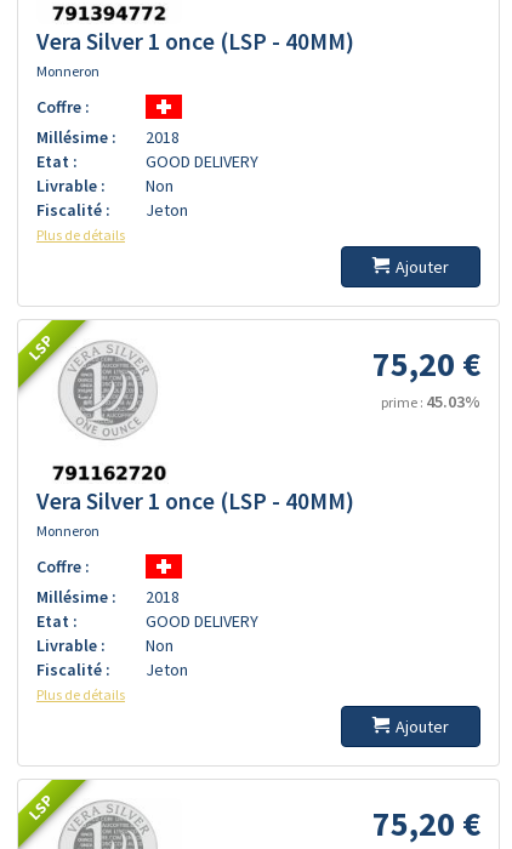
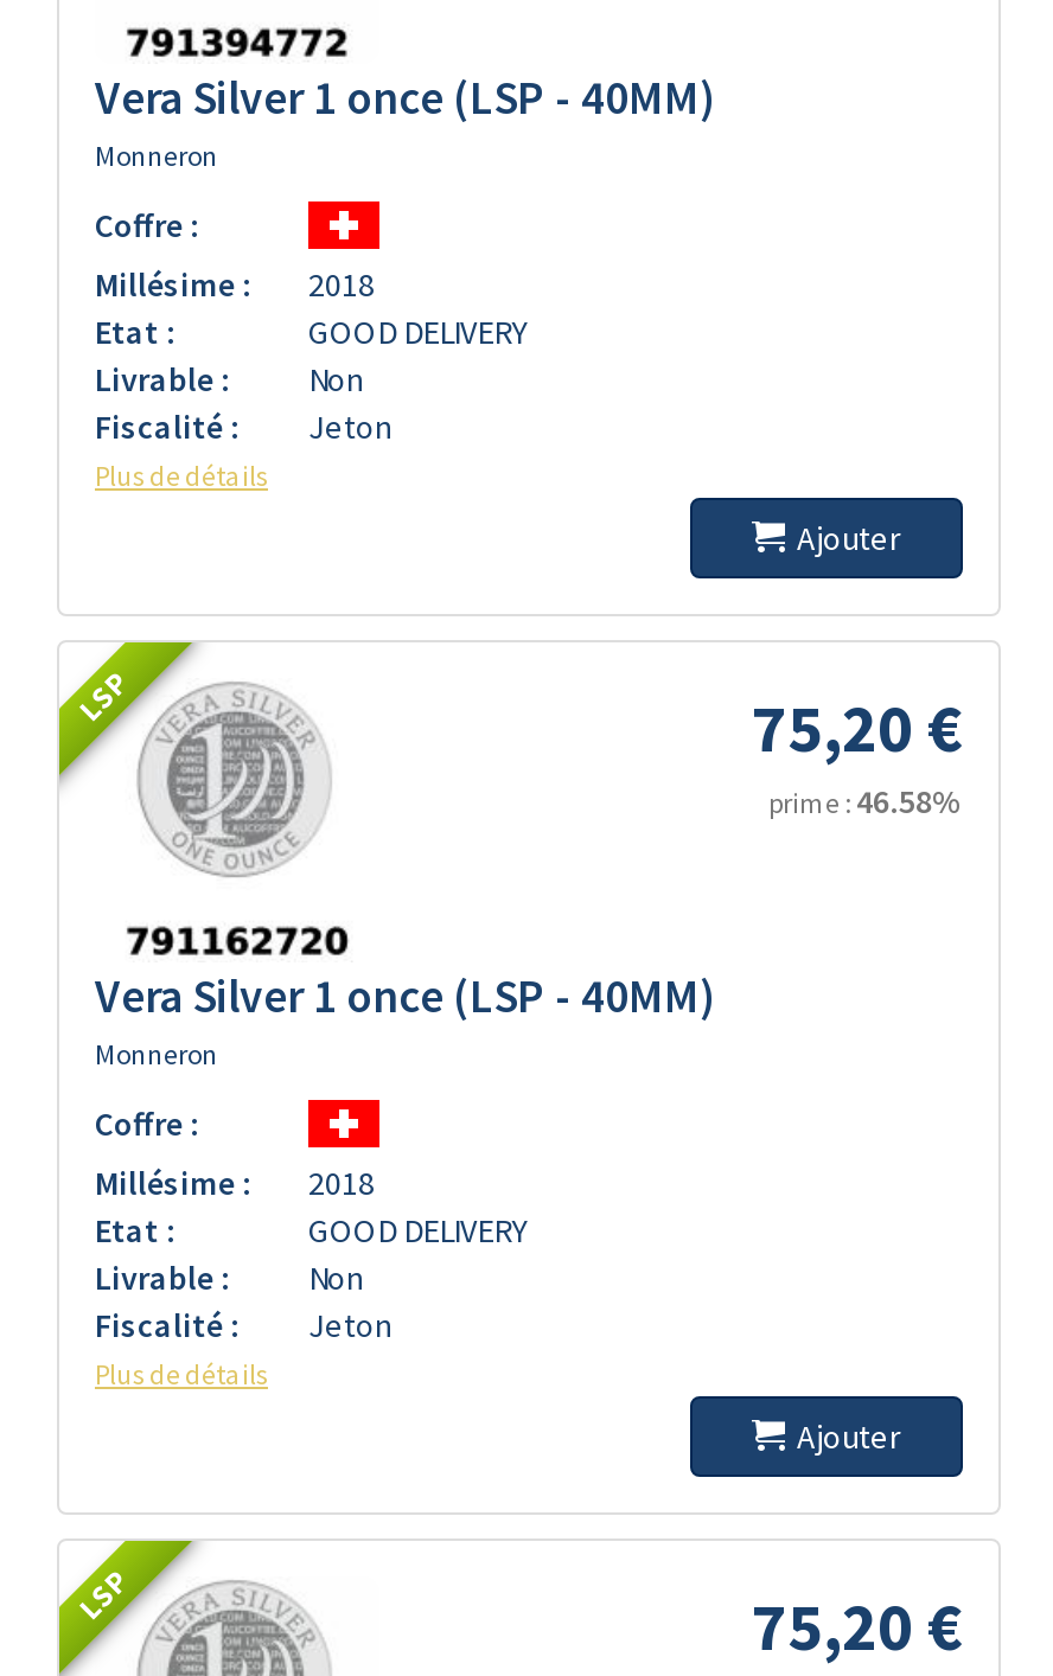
- prime :45.03%
+ prime :46.58%
